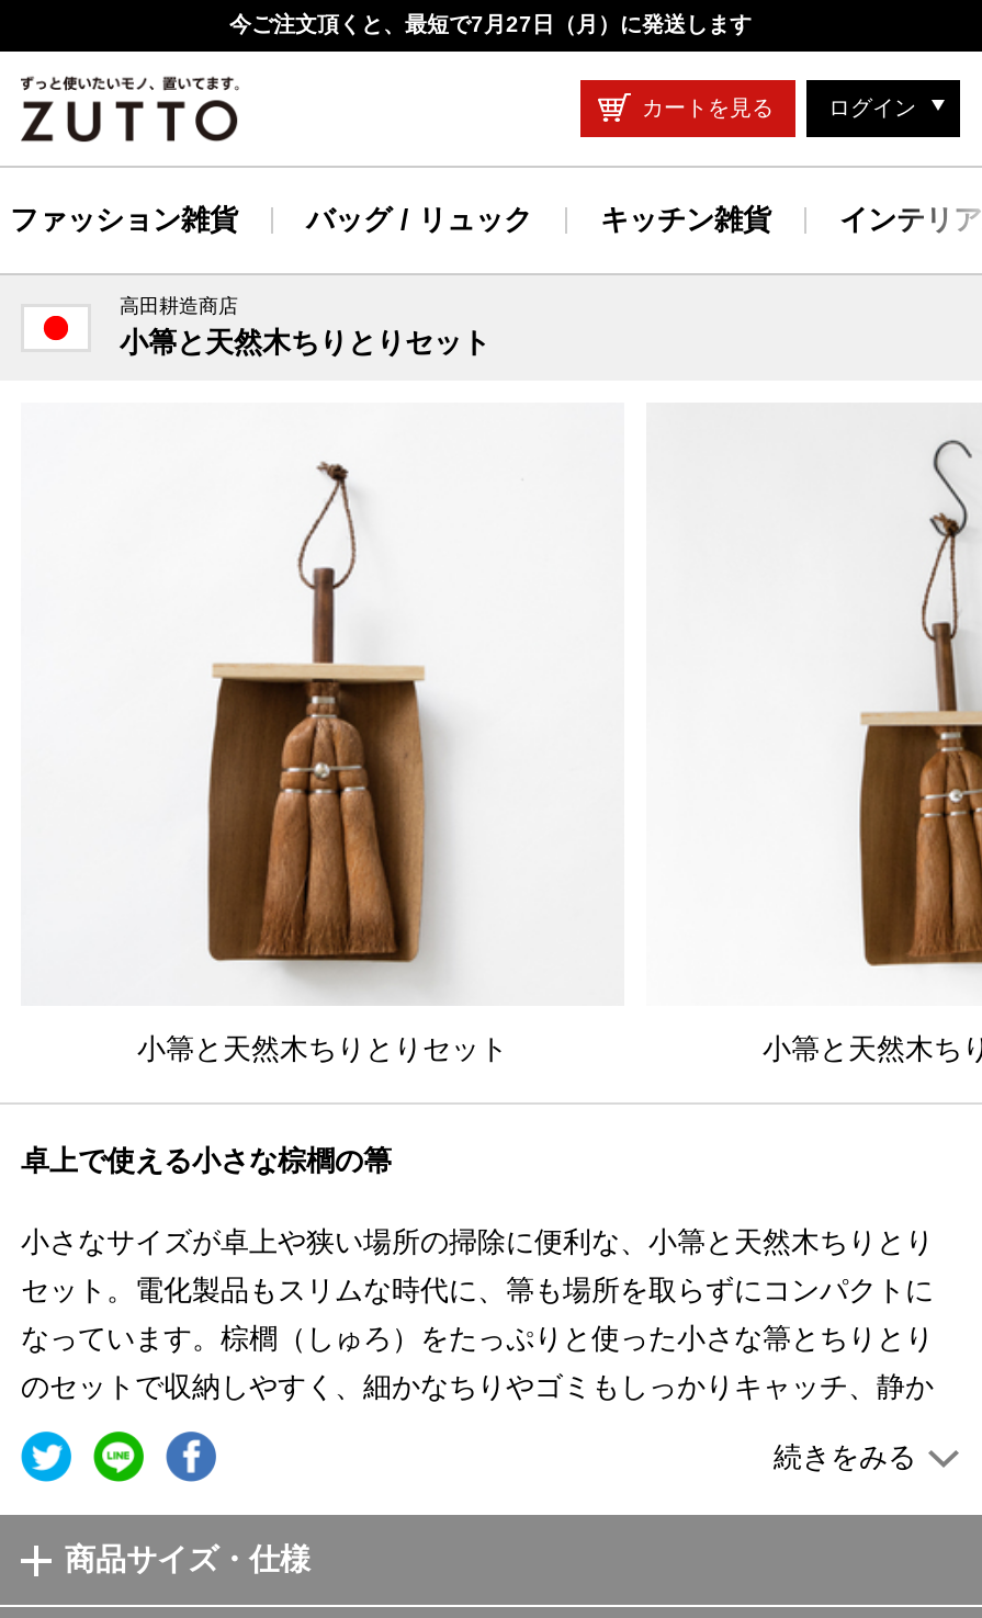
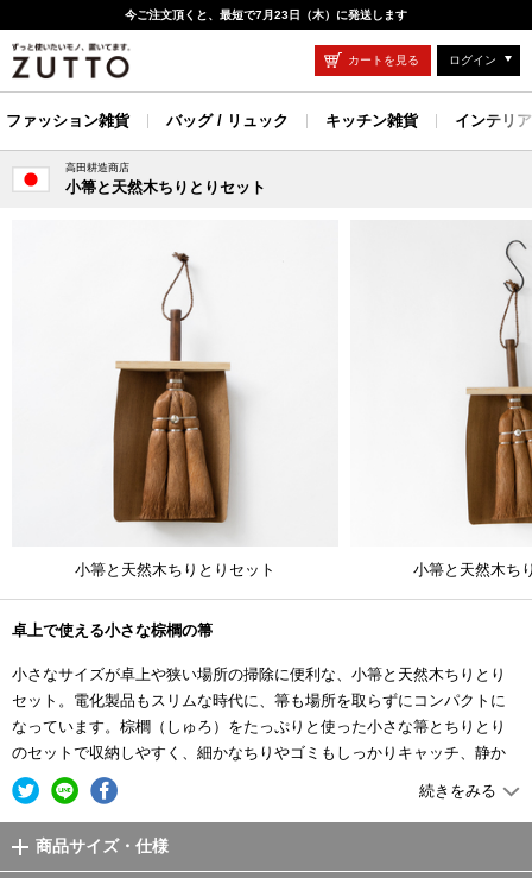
- 今ご注文頂くと、最短で7月27日（月）に発送します
+ 今ご注文頂くと、最短で7月23日（木）に発送します
